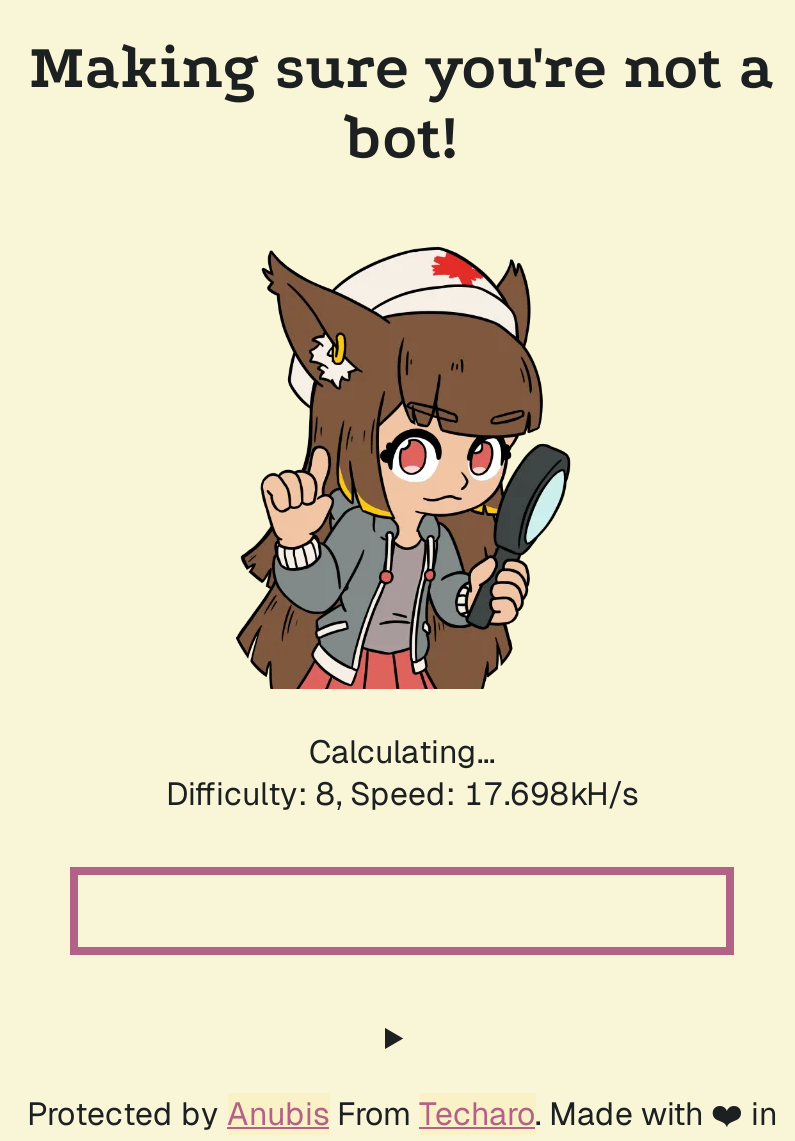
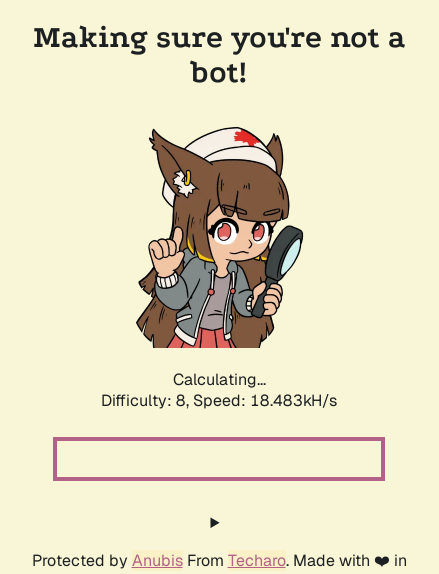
- Difficulty: 8, Speed: 17.698kH/s
+ Difficulty: 8, Speed: 18.483kH/s
